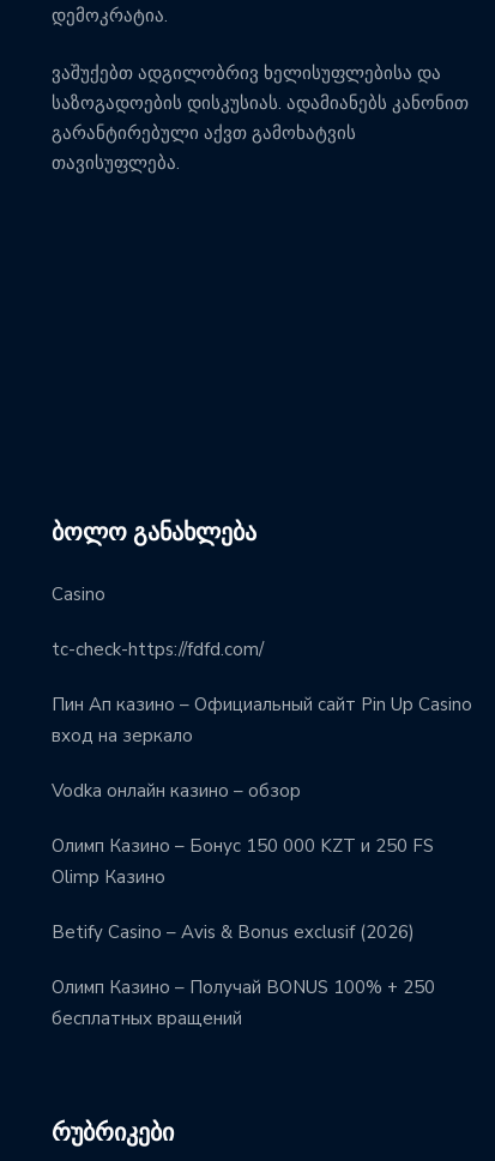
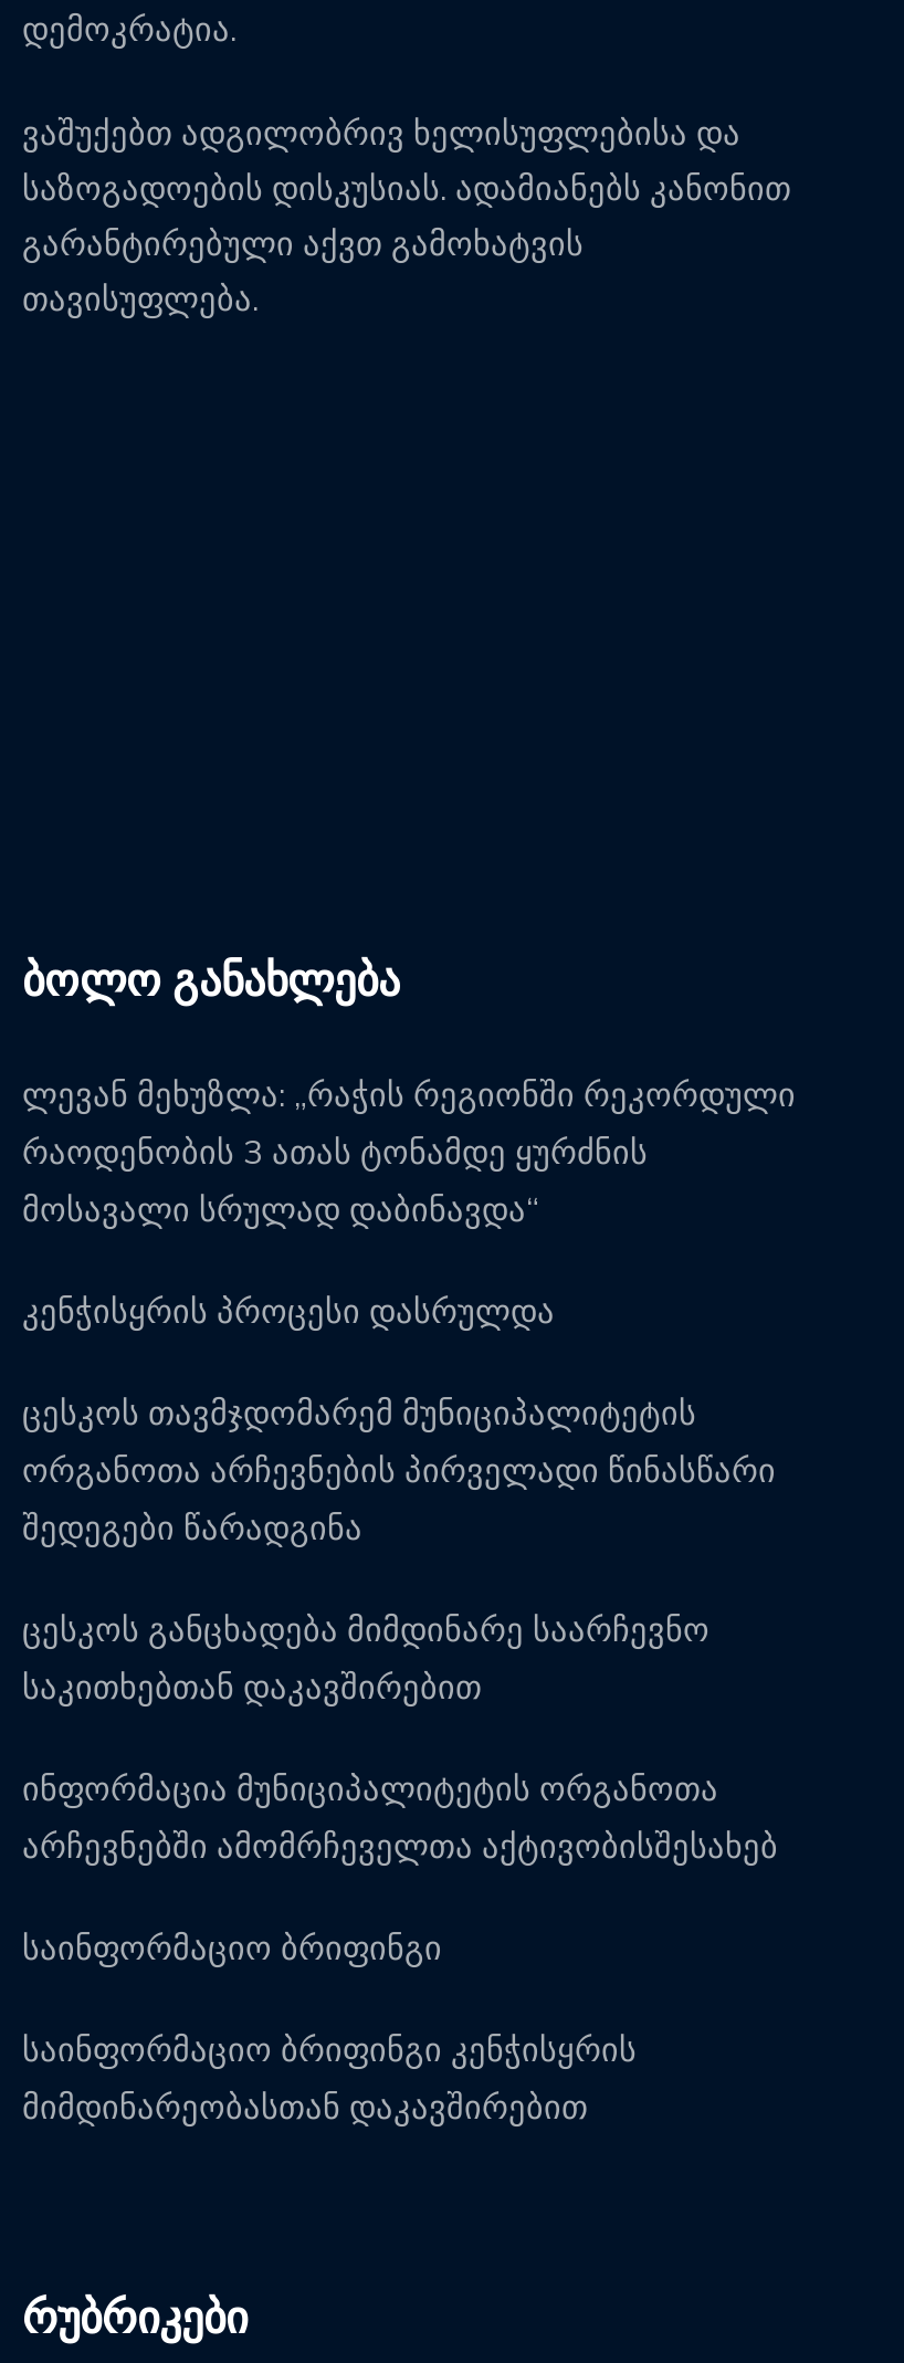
- Casino
+ ლევან მეხუზლა: „რაჭის რეგიონში რეკორდული
+ რაოდენობის 3 ათას ტონამდე ყურძნის
+ მოსავალი სრულად დაბინავდა“

- tc-check-https://fdfd.com/
+ კენჭისყრის პროცესი დასრულდა

- Пин Ап казино – Официальный сайт Pin Up Casino
- вход на зеркало
+ ცესკოს თავმჯდომარემ მუნიციპალიტეტის
+ ორგანოთა არჩევნების პირველადი წინასწარი
+ შედეგები წარადგინა

- Vodka онлайн казино – обзор
+ ცესკოს განცხადება მიმდინარე საარჩევნო
+ საკითხებთან დაკავშირებით

- Олимп Казино – Бонус 150 000 KZT и 250 FS
- Olimp Казино
+ ინფორმაცია მუნიციპალიტეტის ორგანოთა
+ არჩევნებში ამომრჩეველთა აქტივობისშესახებ

- Betify Casino – Avis & Bonus exclusif (2026)
+ საინფორმაციო ბრიფინგი

- Олимп Казино – Получай BONUS 100% + 250
- бесплатных вращений
+ საინფორმაციო ბრიფინგი კენჭისყრის
+ მიმდინარეობასთან დაკავშირებით
